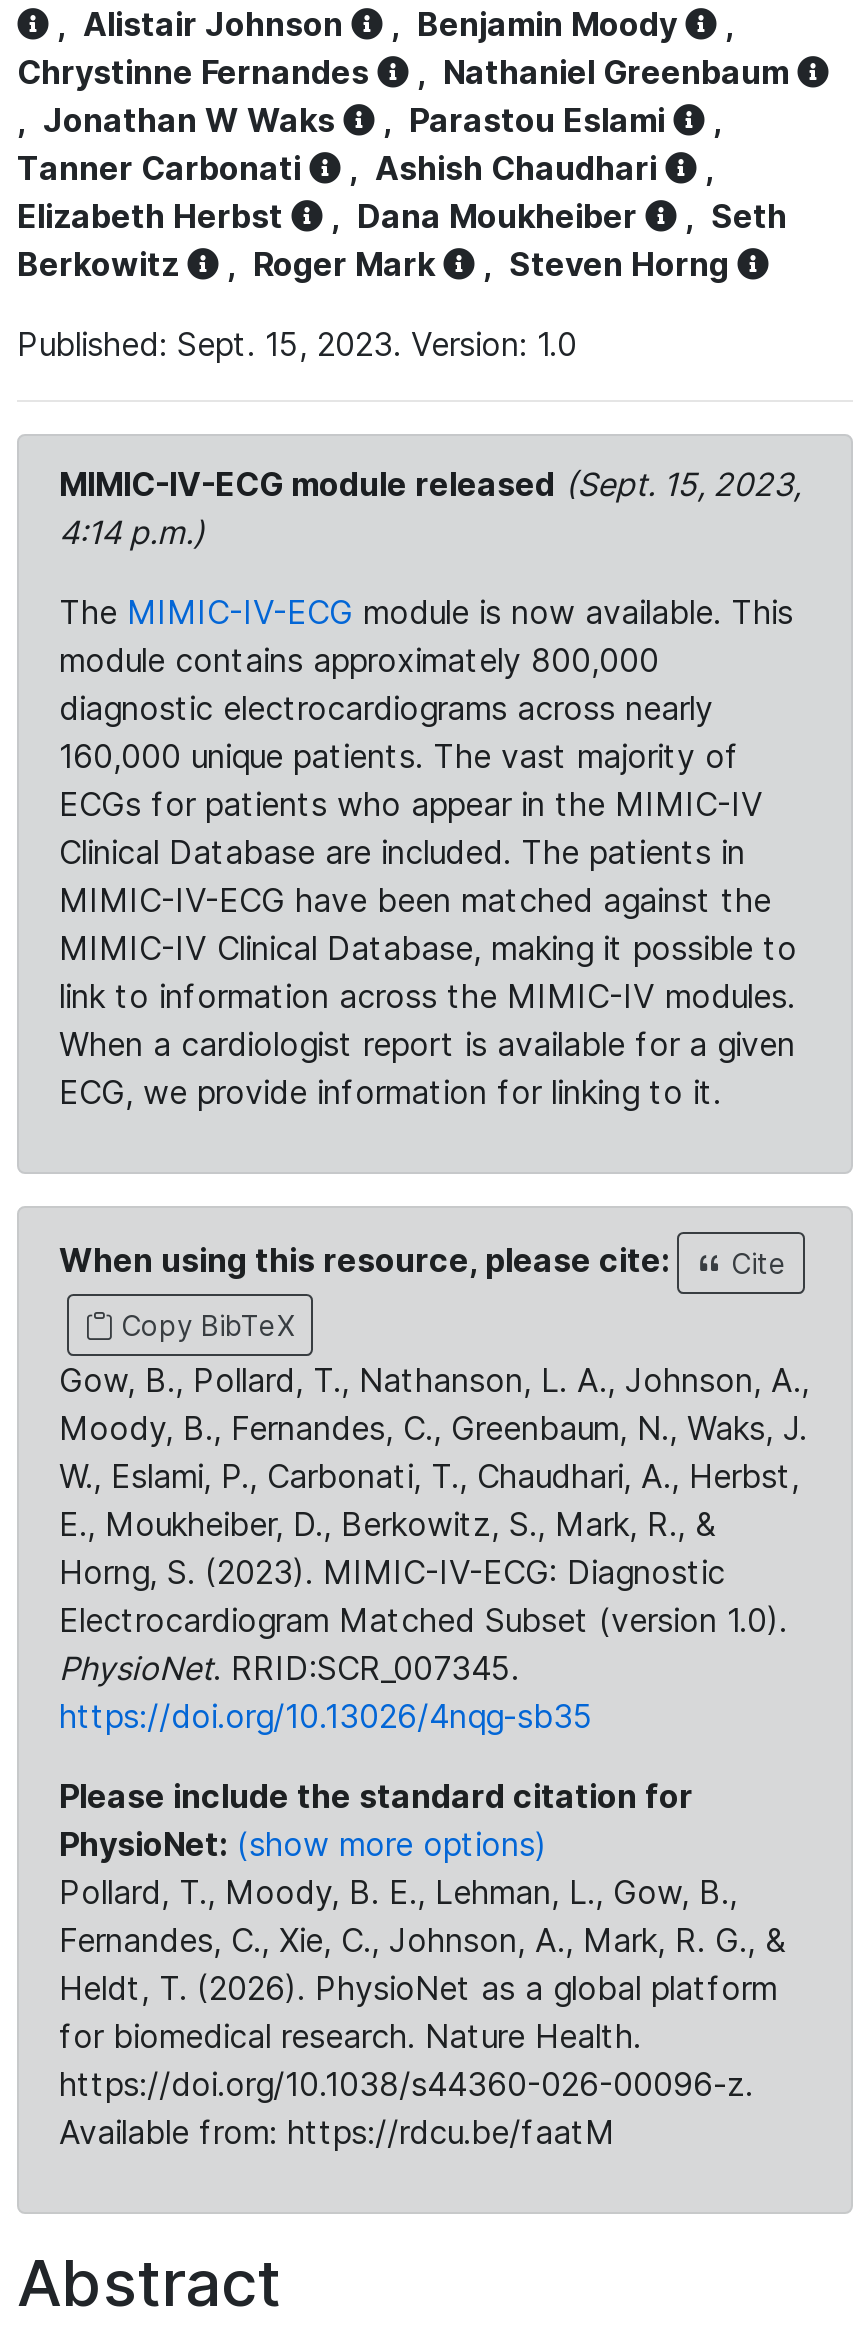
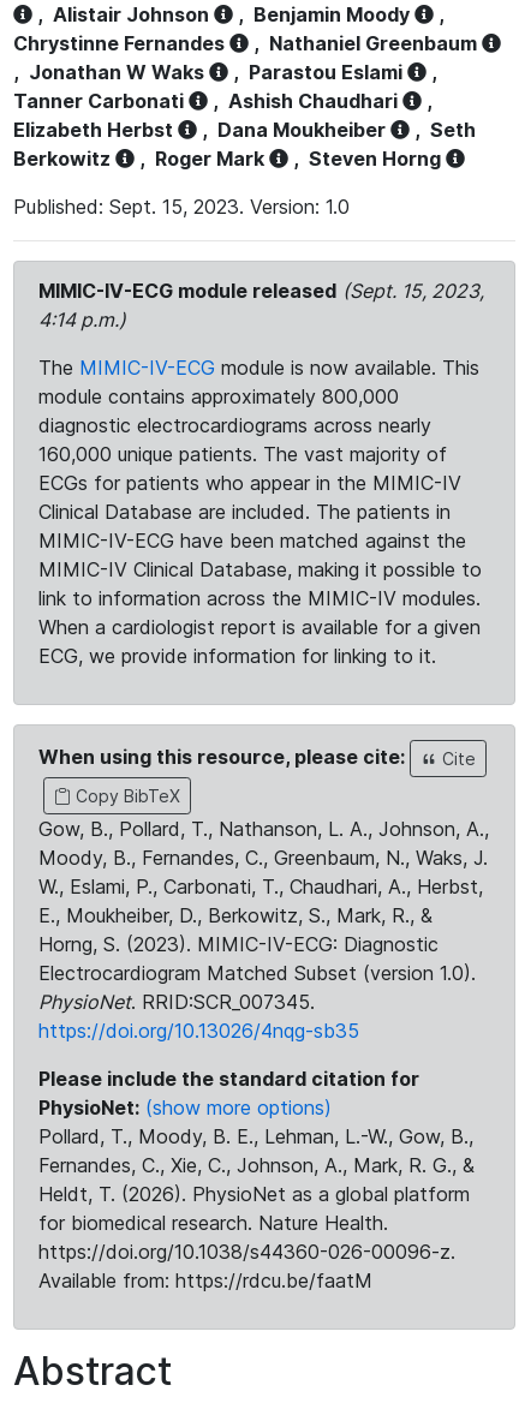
- Pollard, T., Moody, B. E., Lehman, L., Gow, B.,
+ Pollard, T., Moody, B. E., Lehman, L.-W., Gow, B.,
